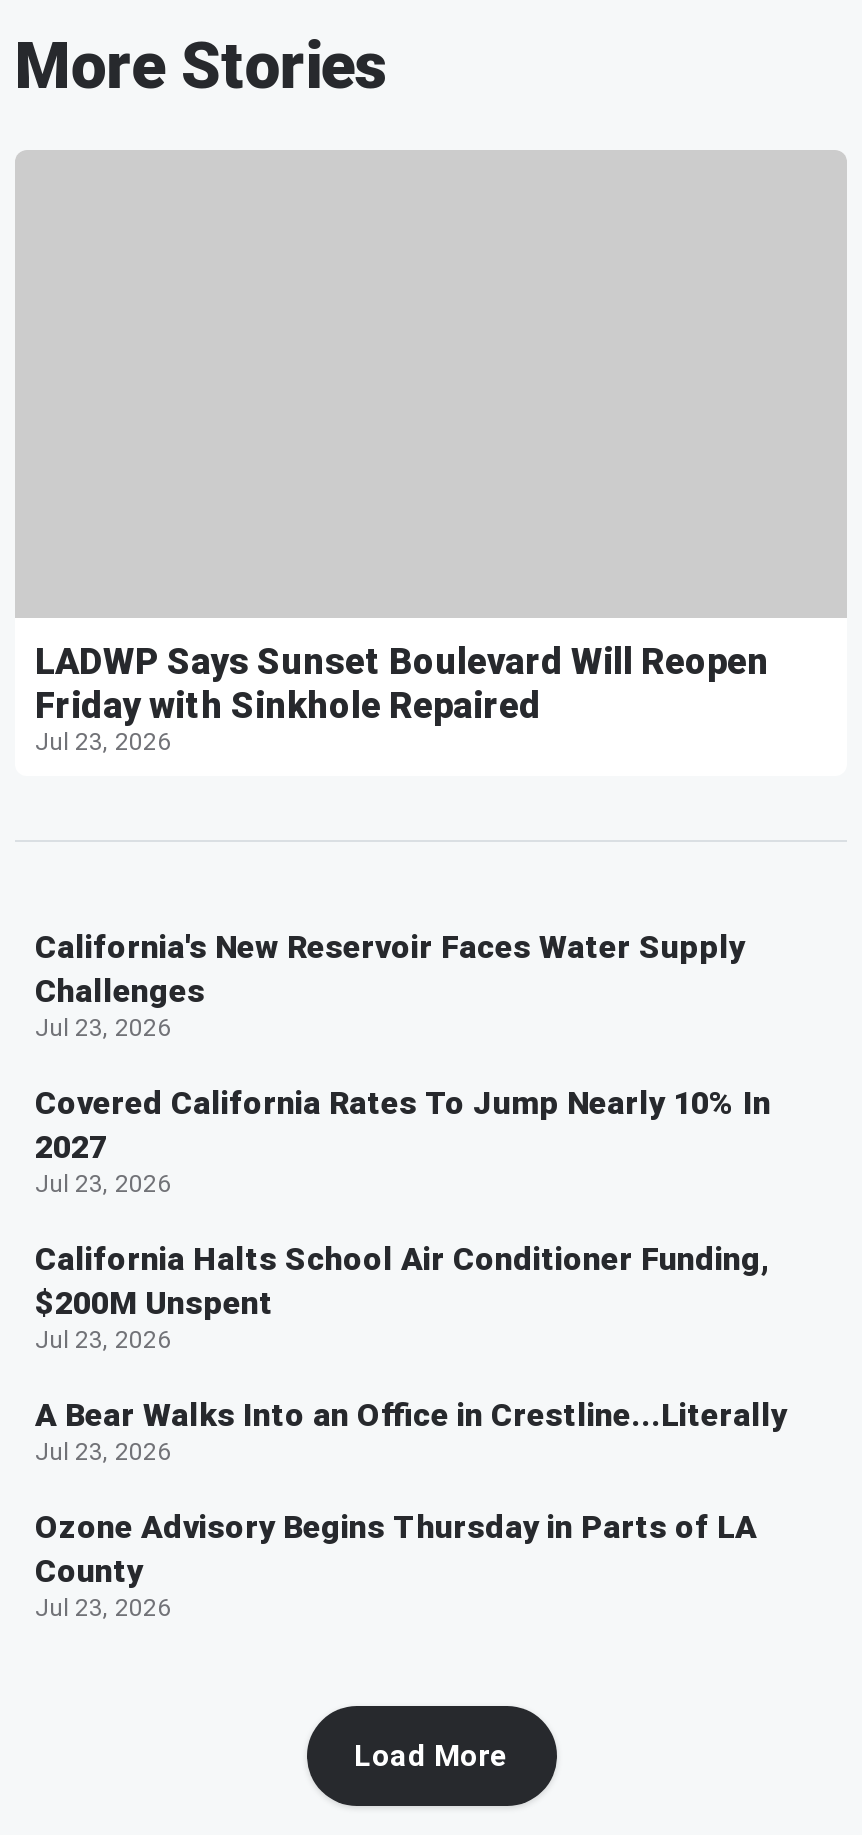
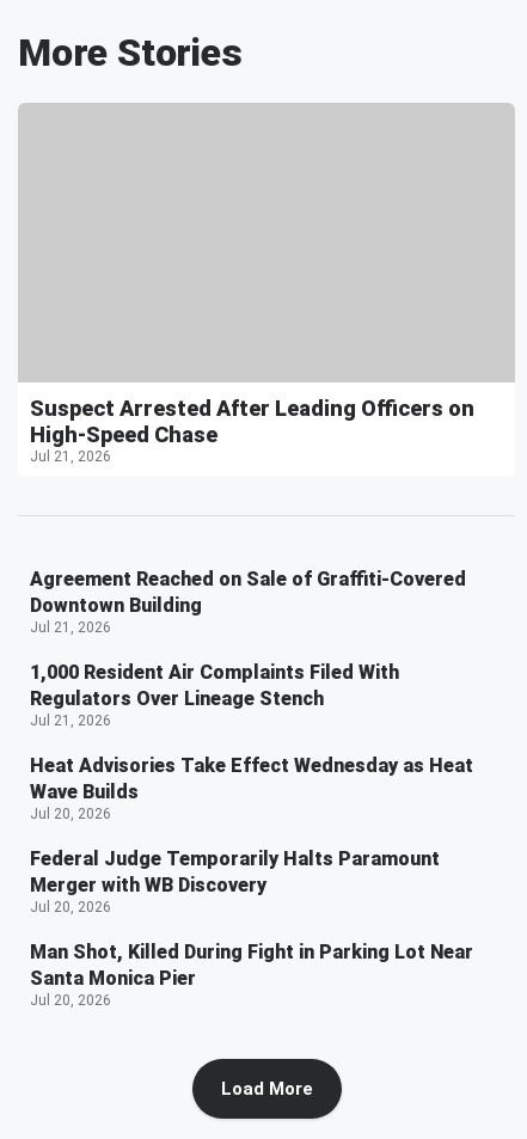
- LADWP Says Sunset Boulevard Will Reopen
- Friday with Sinkhole Repaired
- Jul 23, 2026
+ Suspect Arrested After Leading Officers on
+ High-Speed Chase
+ Jul 21, 2026

- California's New Reservoir Faces Water Supply
- Challenges
- Jul 23, 2026
+ Agreement Reached on Sale of Graffiti-Covered
+ Downtown Building
+ Jul 21, 2026

- Covered California Rates To Jump Nearly 10% In
- 2027
- Jul 23, 2026
+ 1,000 Resident Air Complaints Filed With
+ Regulators Over Lineage Stench
+ Jul 21, 2026

- California Halts School Air Conditioner Funding,
- $200M Unspent
- Jul 23, 2026
+ Heat Advisories Take Effect Wednesday as Heat
+ Wave Builds
+ Jul 20, 2026

- A Bear Walks Into an Office in Crestline...Literally
- Jul 23, 2026
+ Federal Judge Temporarily Halts Paramount
+ Merger with WB Discovery
+ Jul 20, 2026

- Ozone Advisory Begins Thursday in Parts of LA
- County
- Jul 23, 2026
+ Man Shot, Killed During Fight in Parking Lot Near
+ Santa Monica Pier
+ Jul 20, 2026
